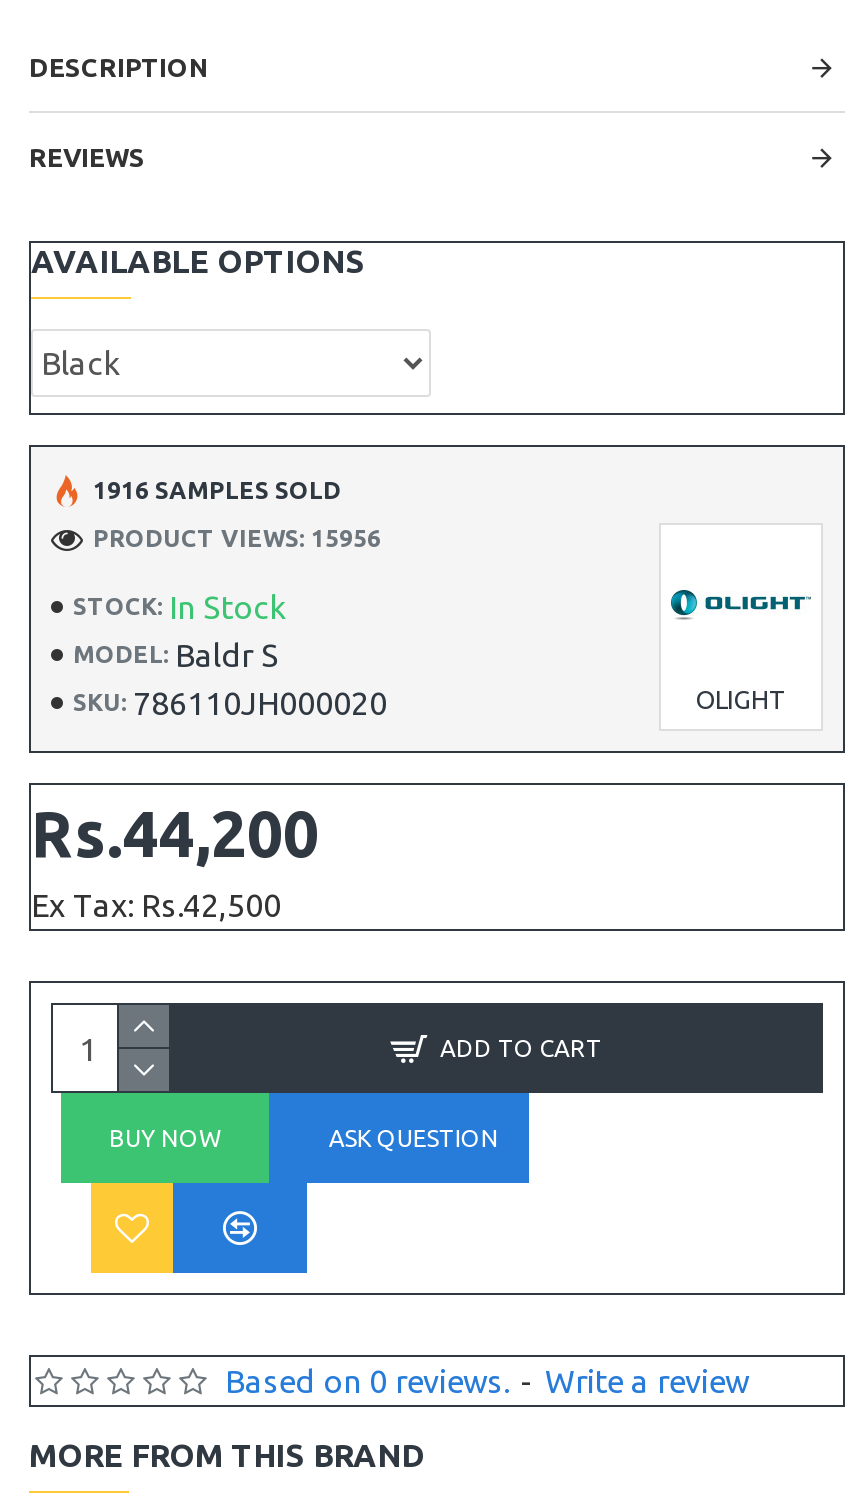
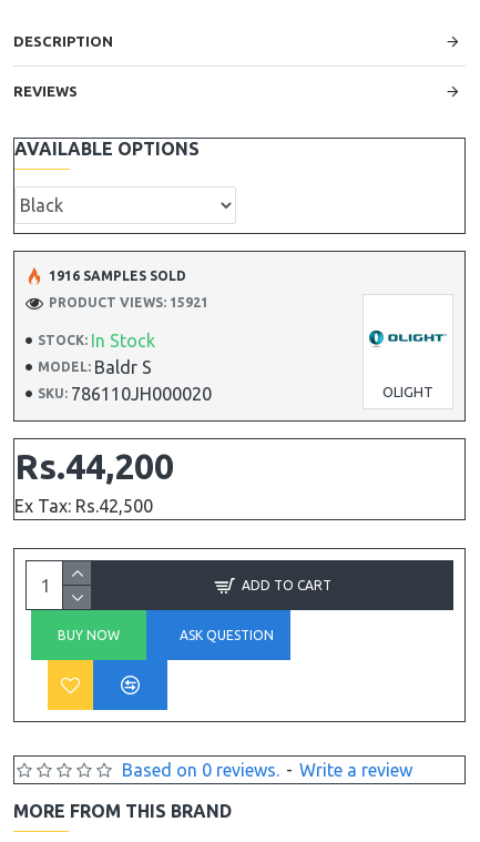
- PRODUCT VIEWS: 15956
+ PRODUCT VIEWS: 15921
